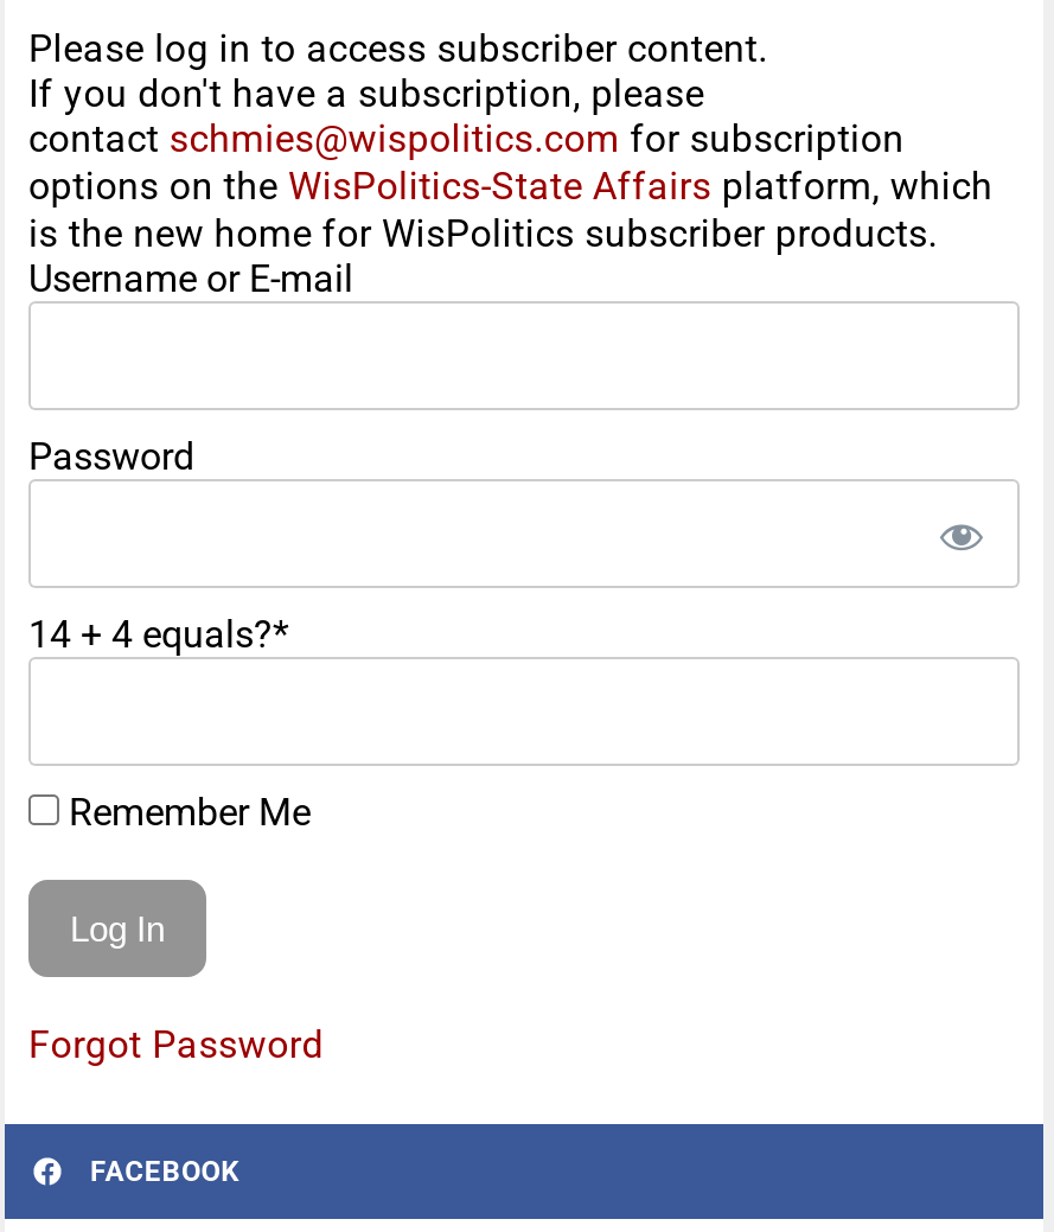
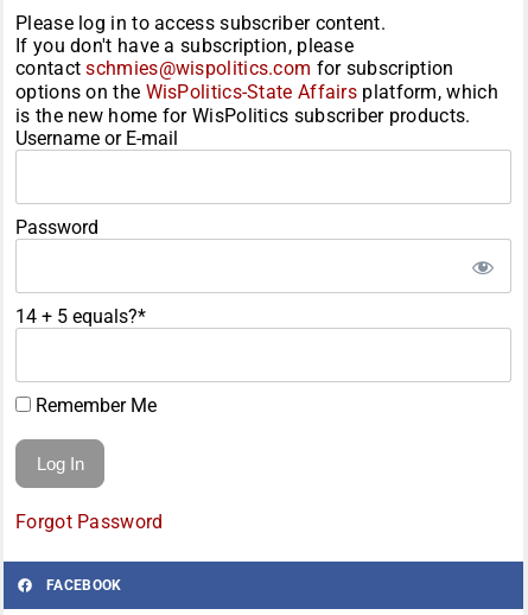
- 14 + 4 equals?*
+ 14 + 5 equals?*
